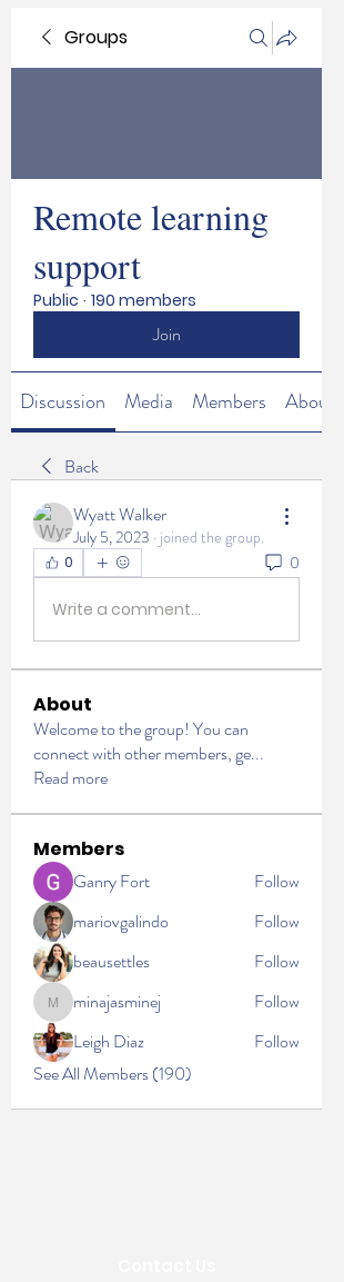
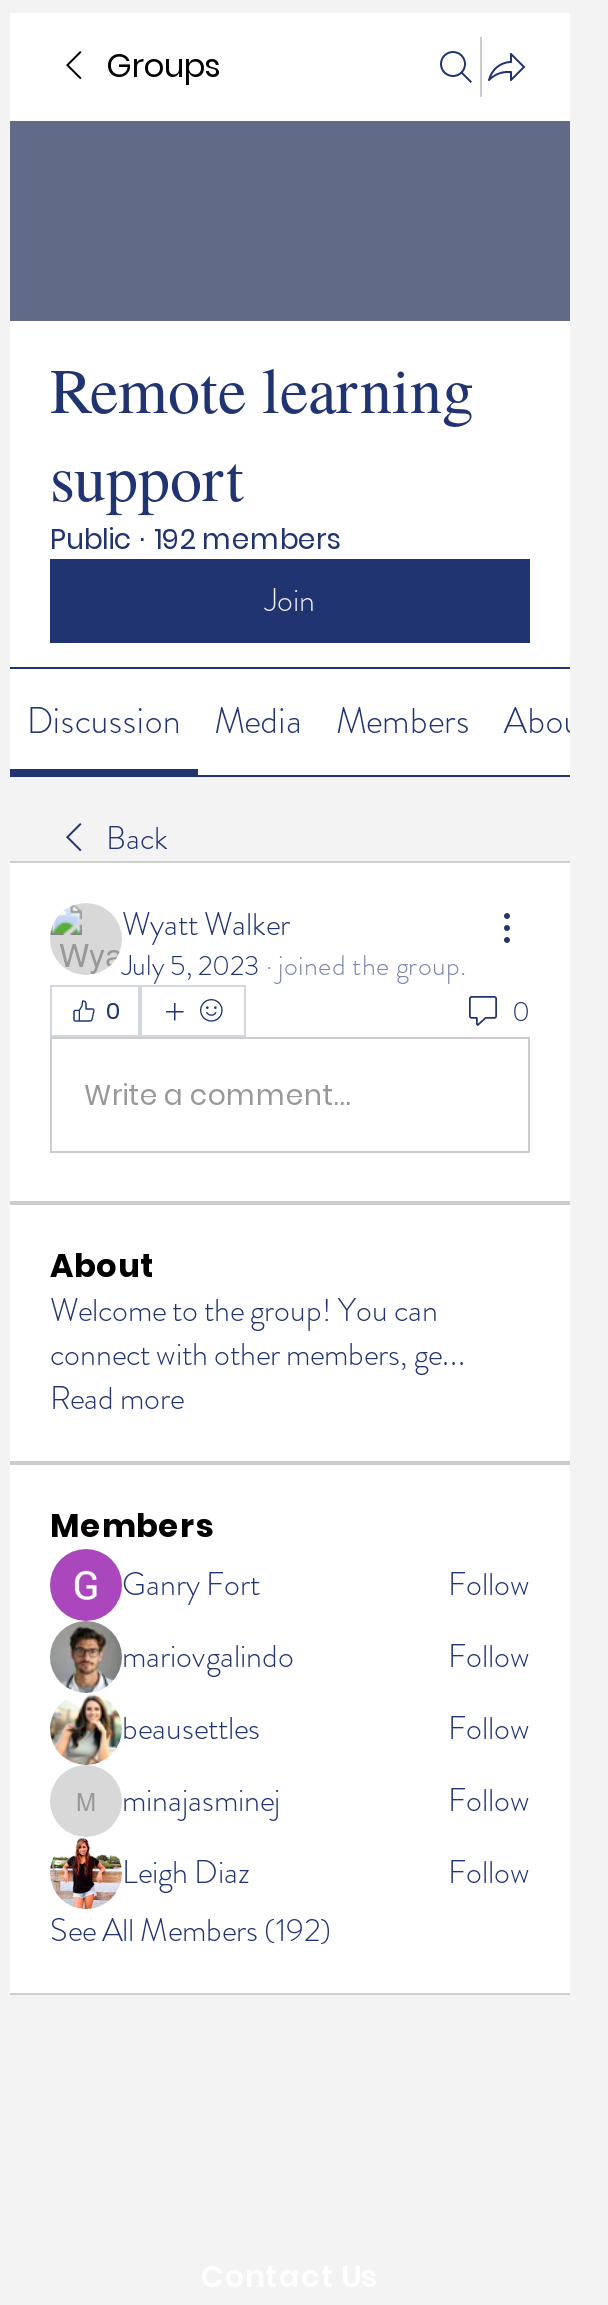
- Public · 190 members
+ Public · 192 members

- See All Members (190)
+ See All Members (192)
